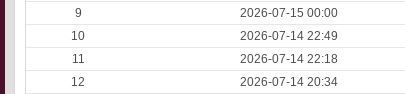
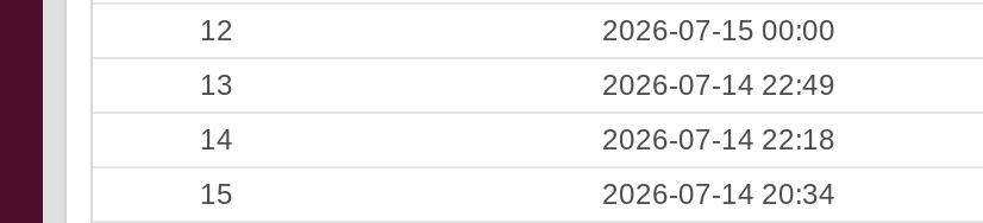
- 9
+ 12

- 10
+ 13

- 11
+ 14

- 12
+ 15
